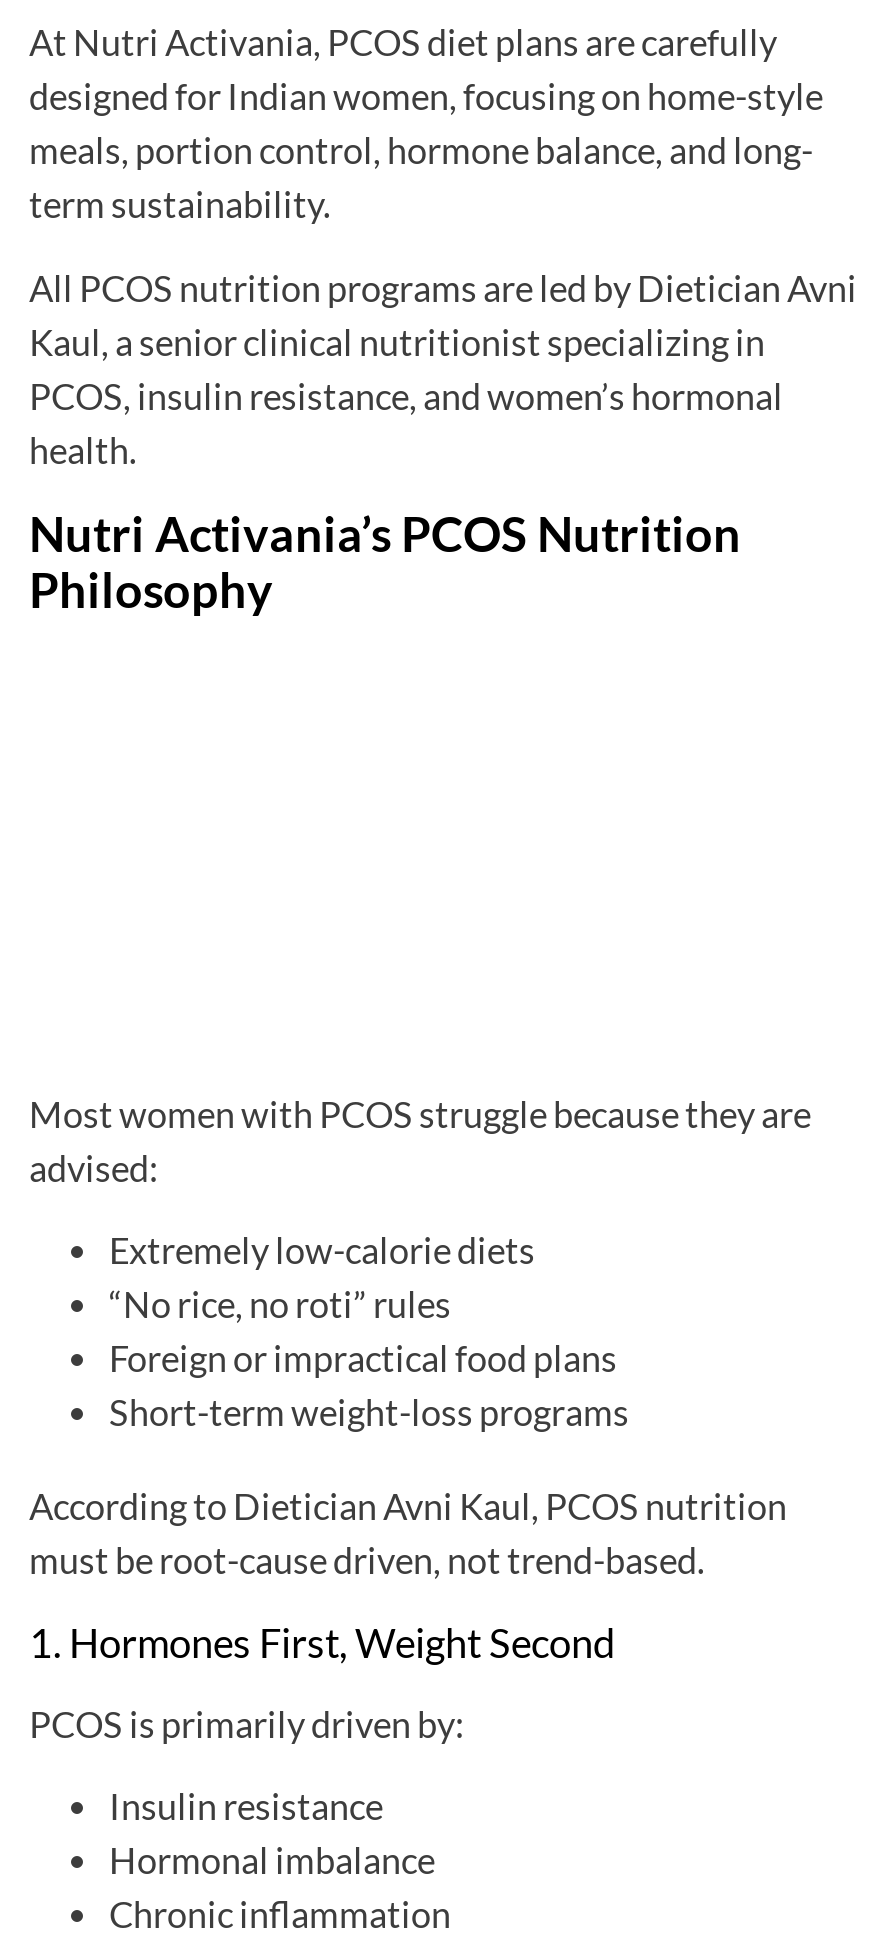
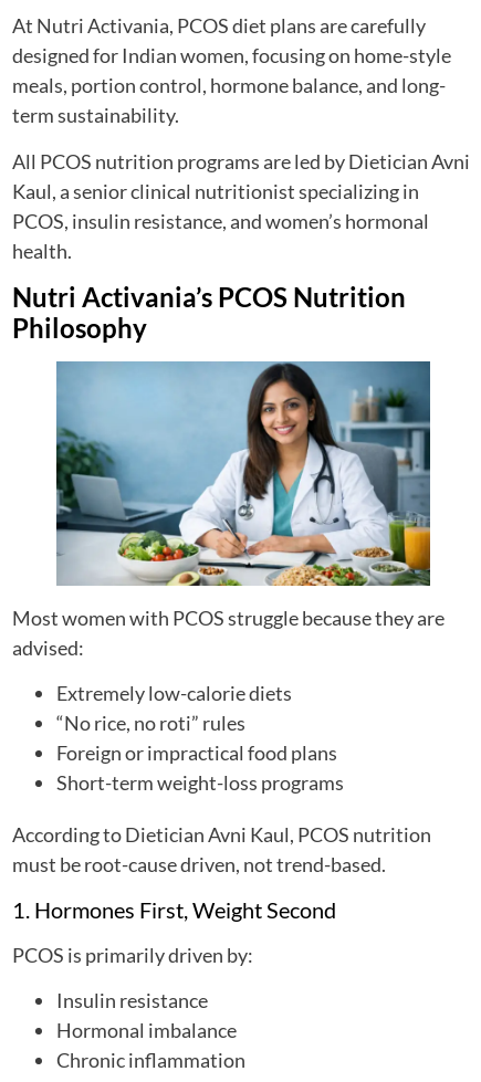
+ [image]
